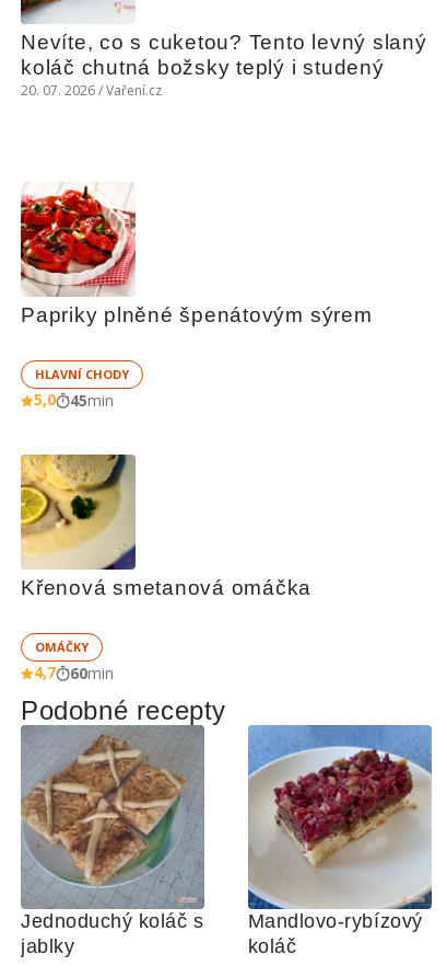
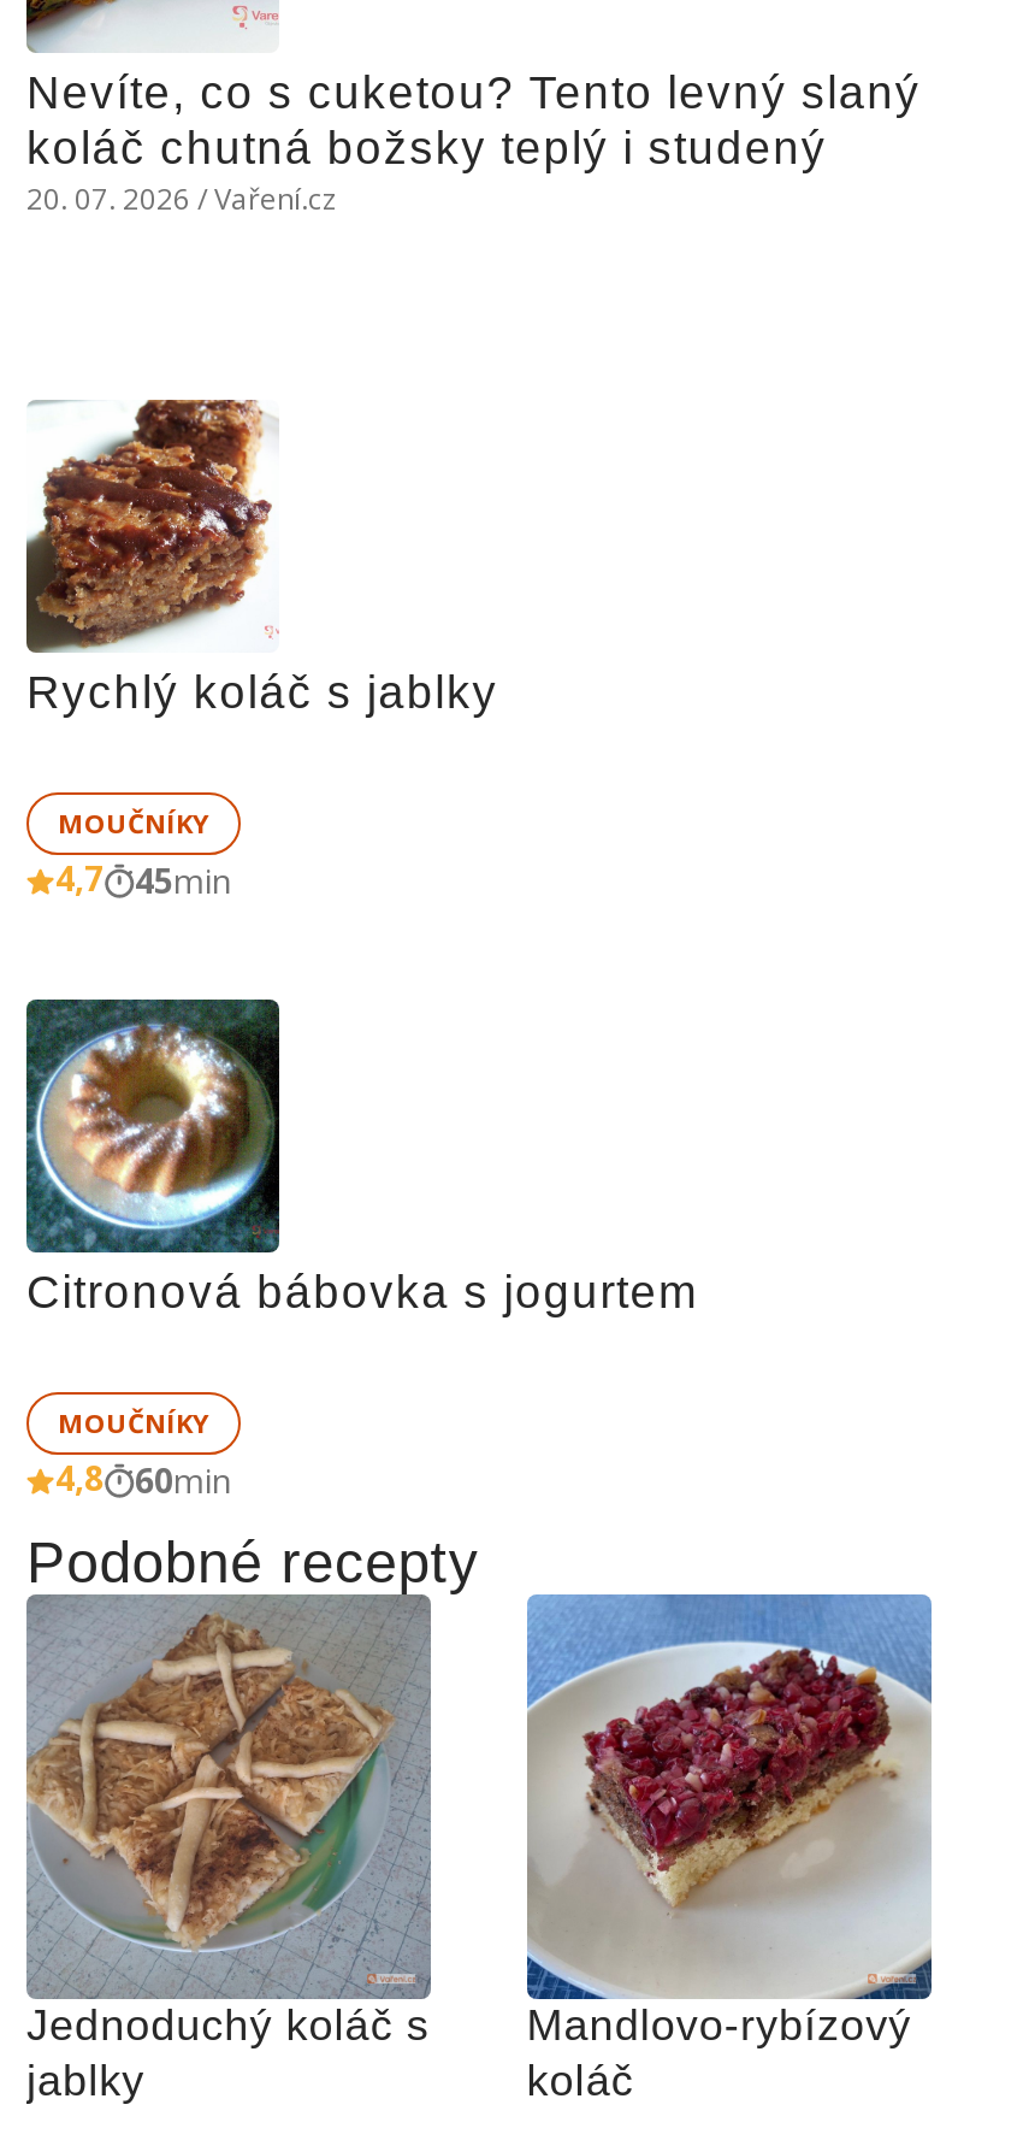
- [image]
- Papriky plněné špenátovým sýrem
+ [image]
+ Rychlý koláč s jablky

- HLAVNÍ CHODY
- 5,0
+ MOUČNÍKY
+ 4,7

- [image]
- Křenová smetanová omáčka
+ [image]
+ Citronová bábovka s jogurtem

- OMÁČKY
- 4,7
+ MOUČNÍKY
+ 4,8
